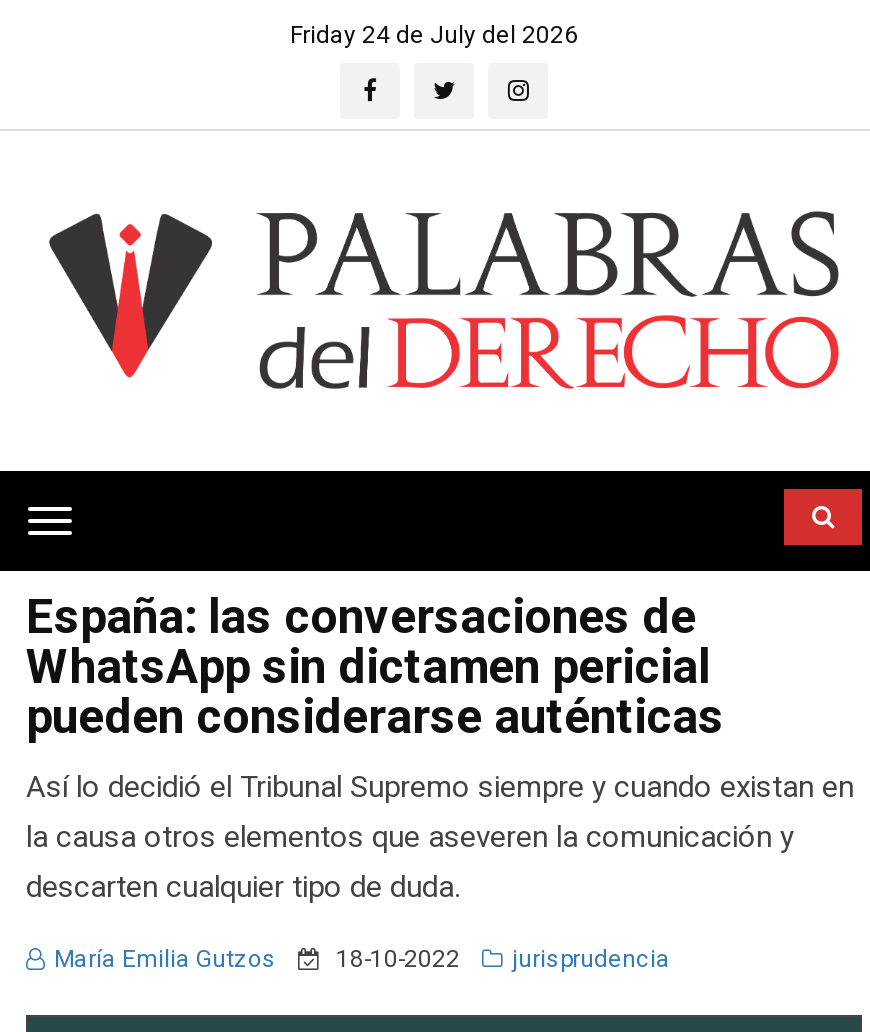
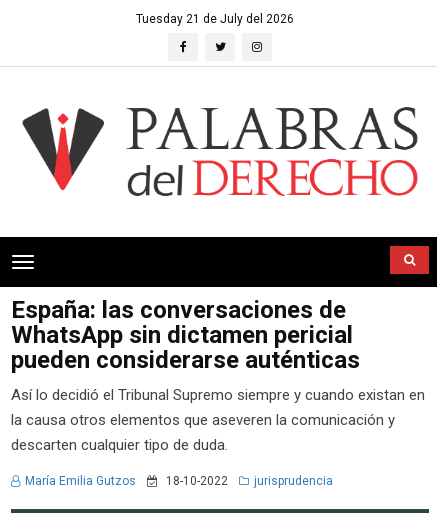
- Friday 24 de July del 2026
+ Tuesday 21 de July del 2026
